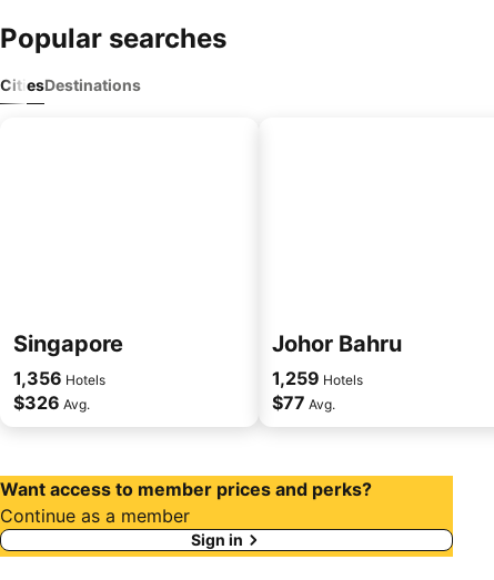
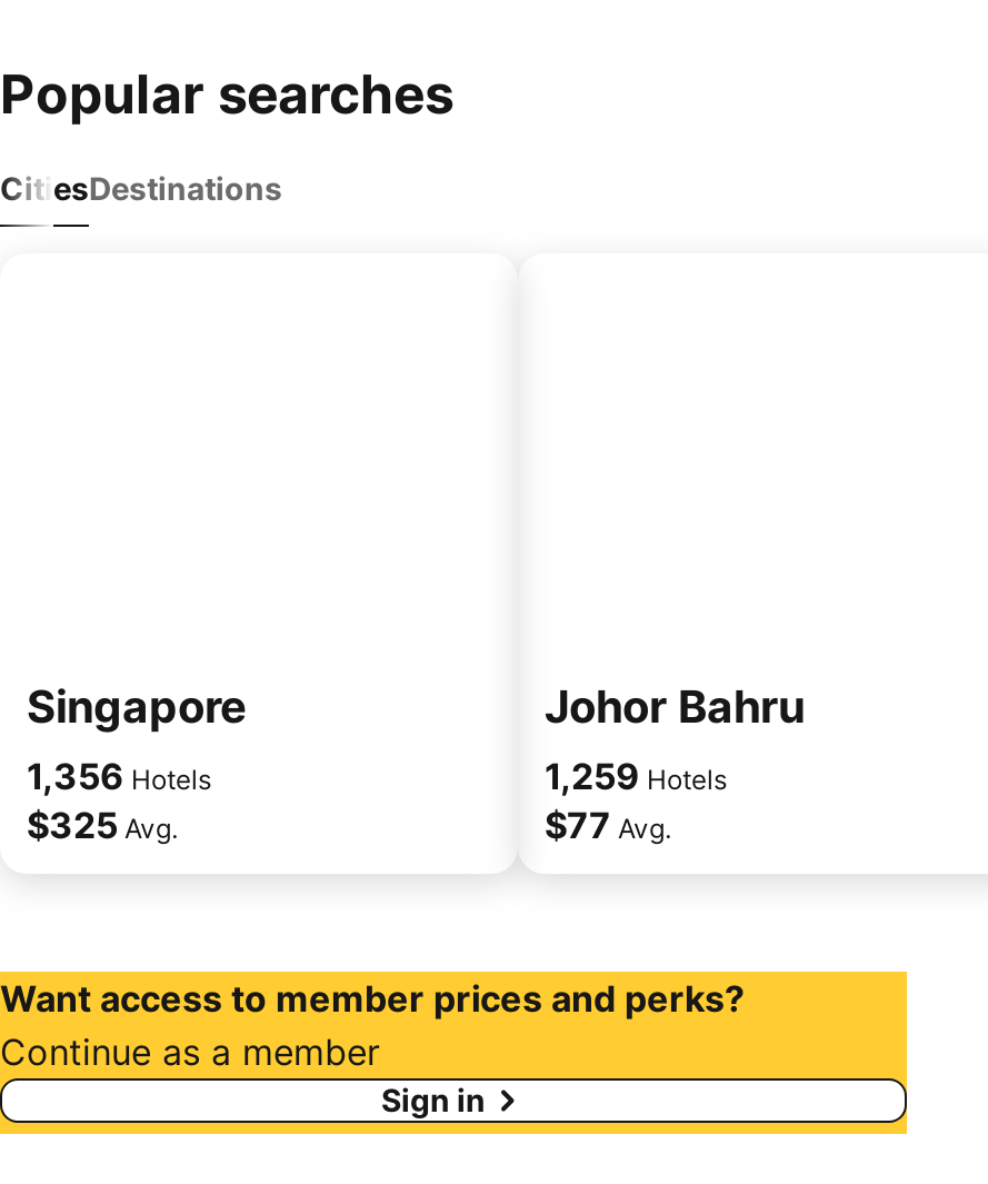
- $326 Avg.
+ $325 Avg.
